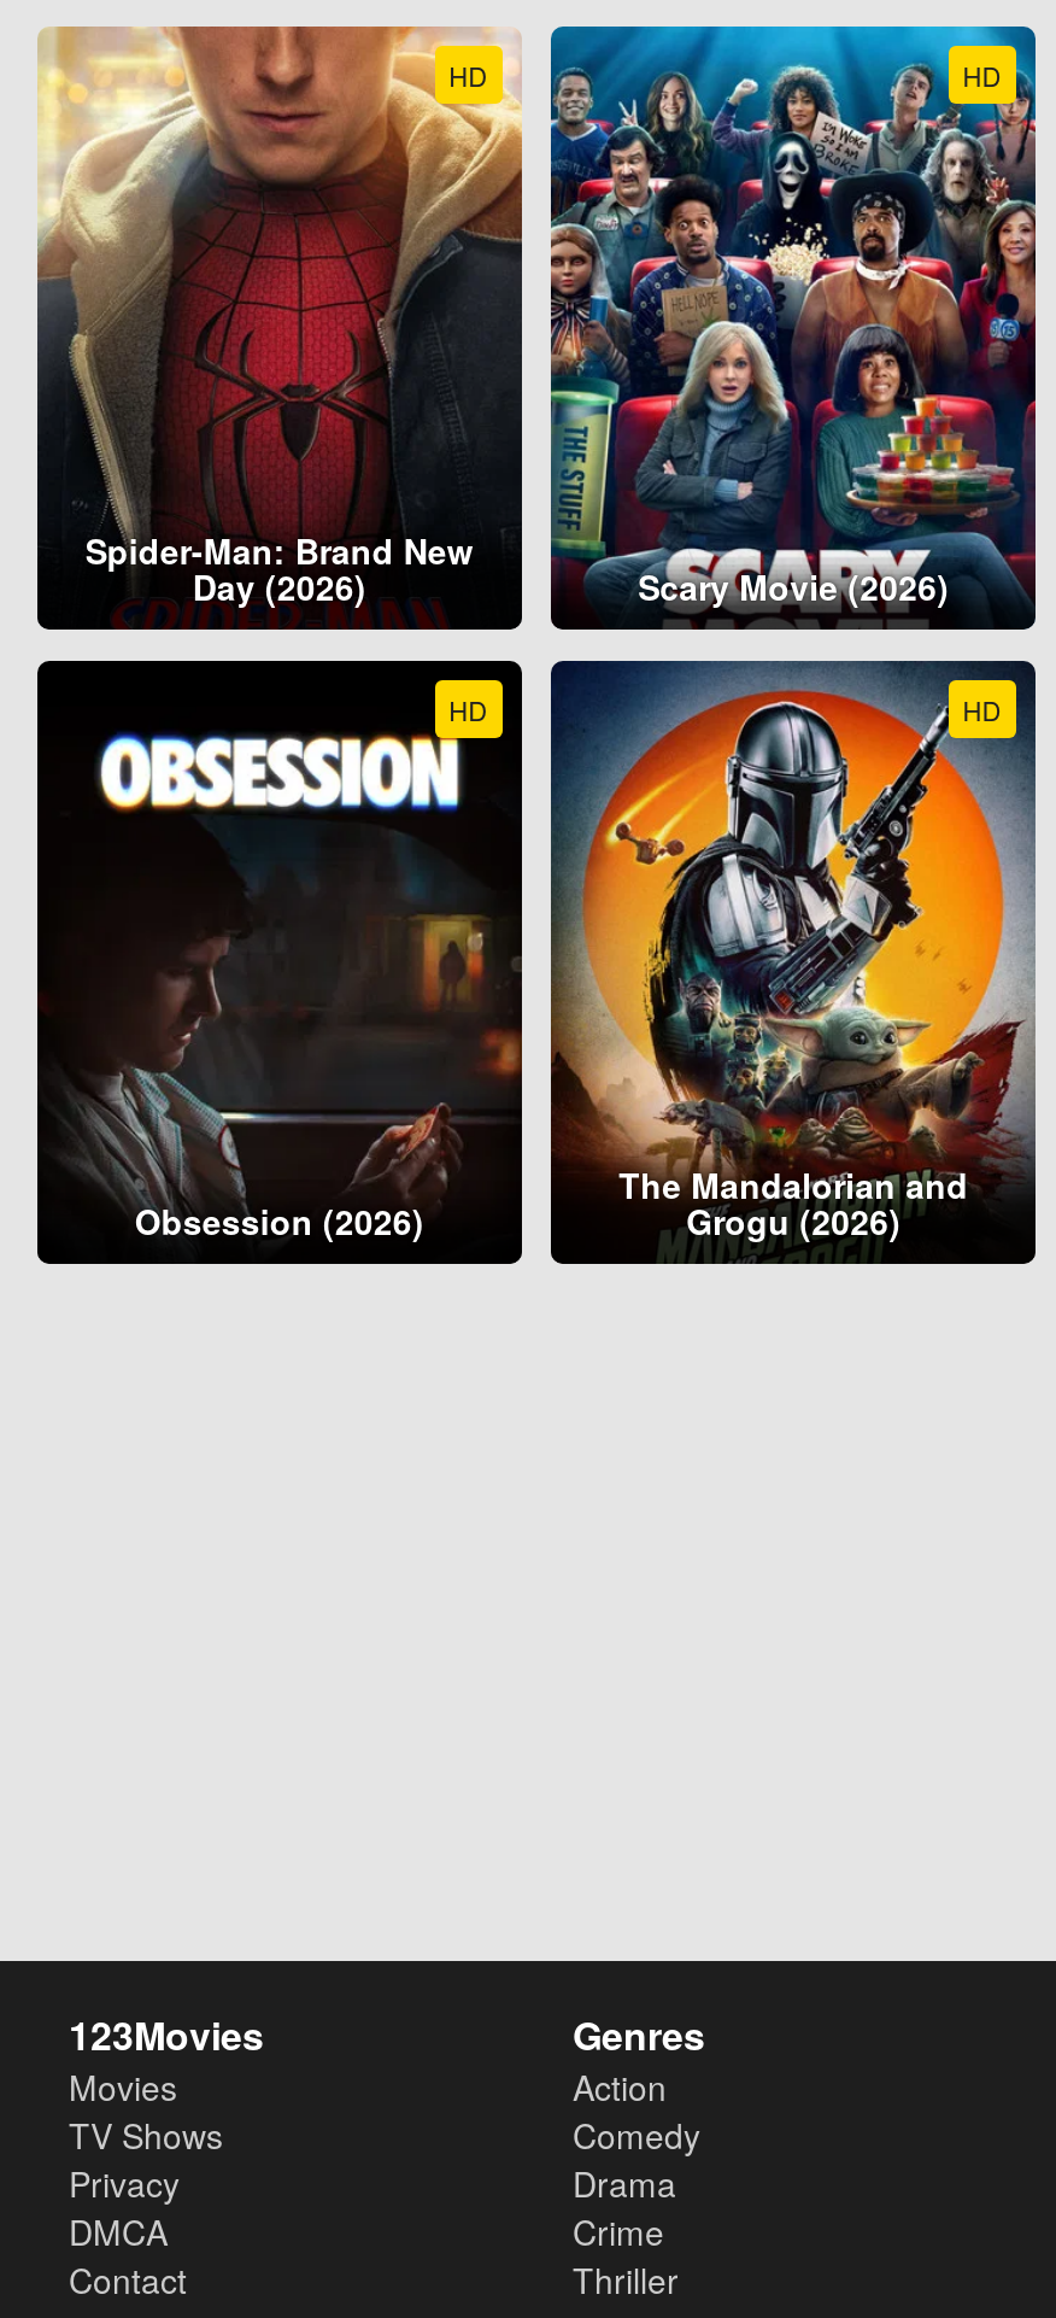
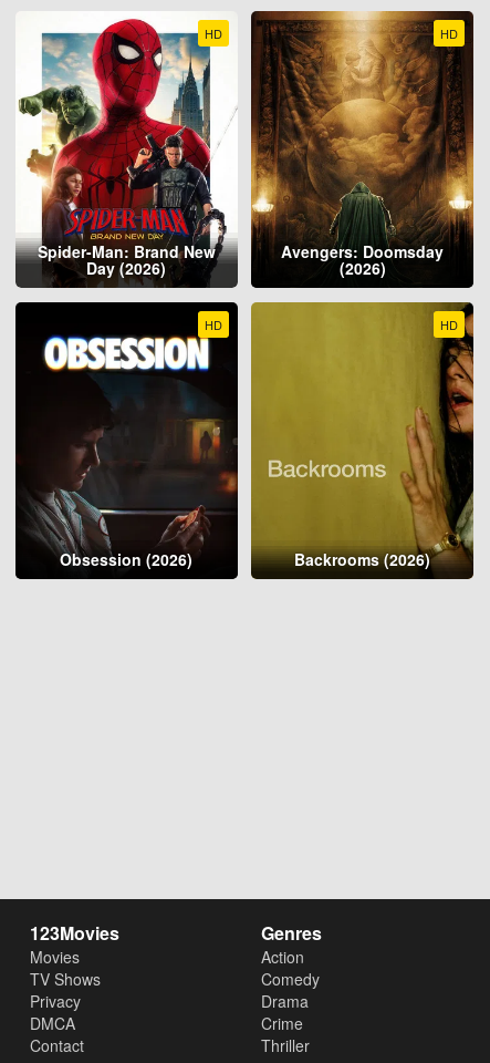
- [image]
+ [image]

- [image]
- Scary Movie (2026)
+ [image]
+ Avengers: Doomsday
+ (2026)

- [image]
- The Mandalorian and
- Grogu (2026)
+ [image]
+ Backrooms (2026)
